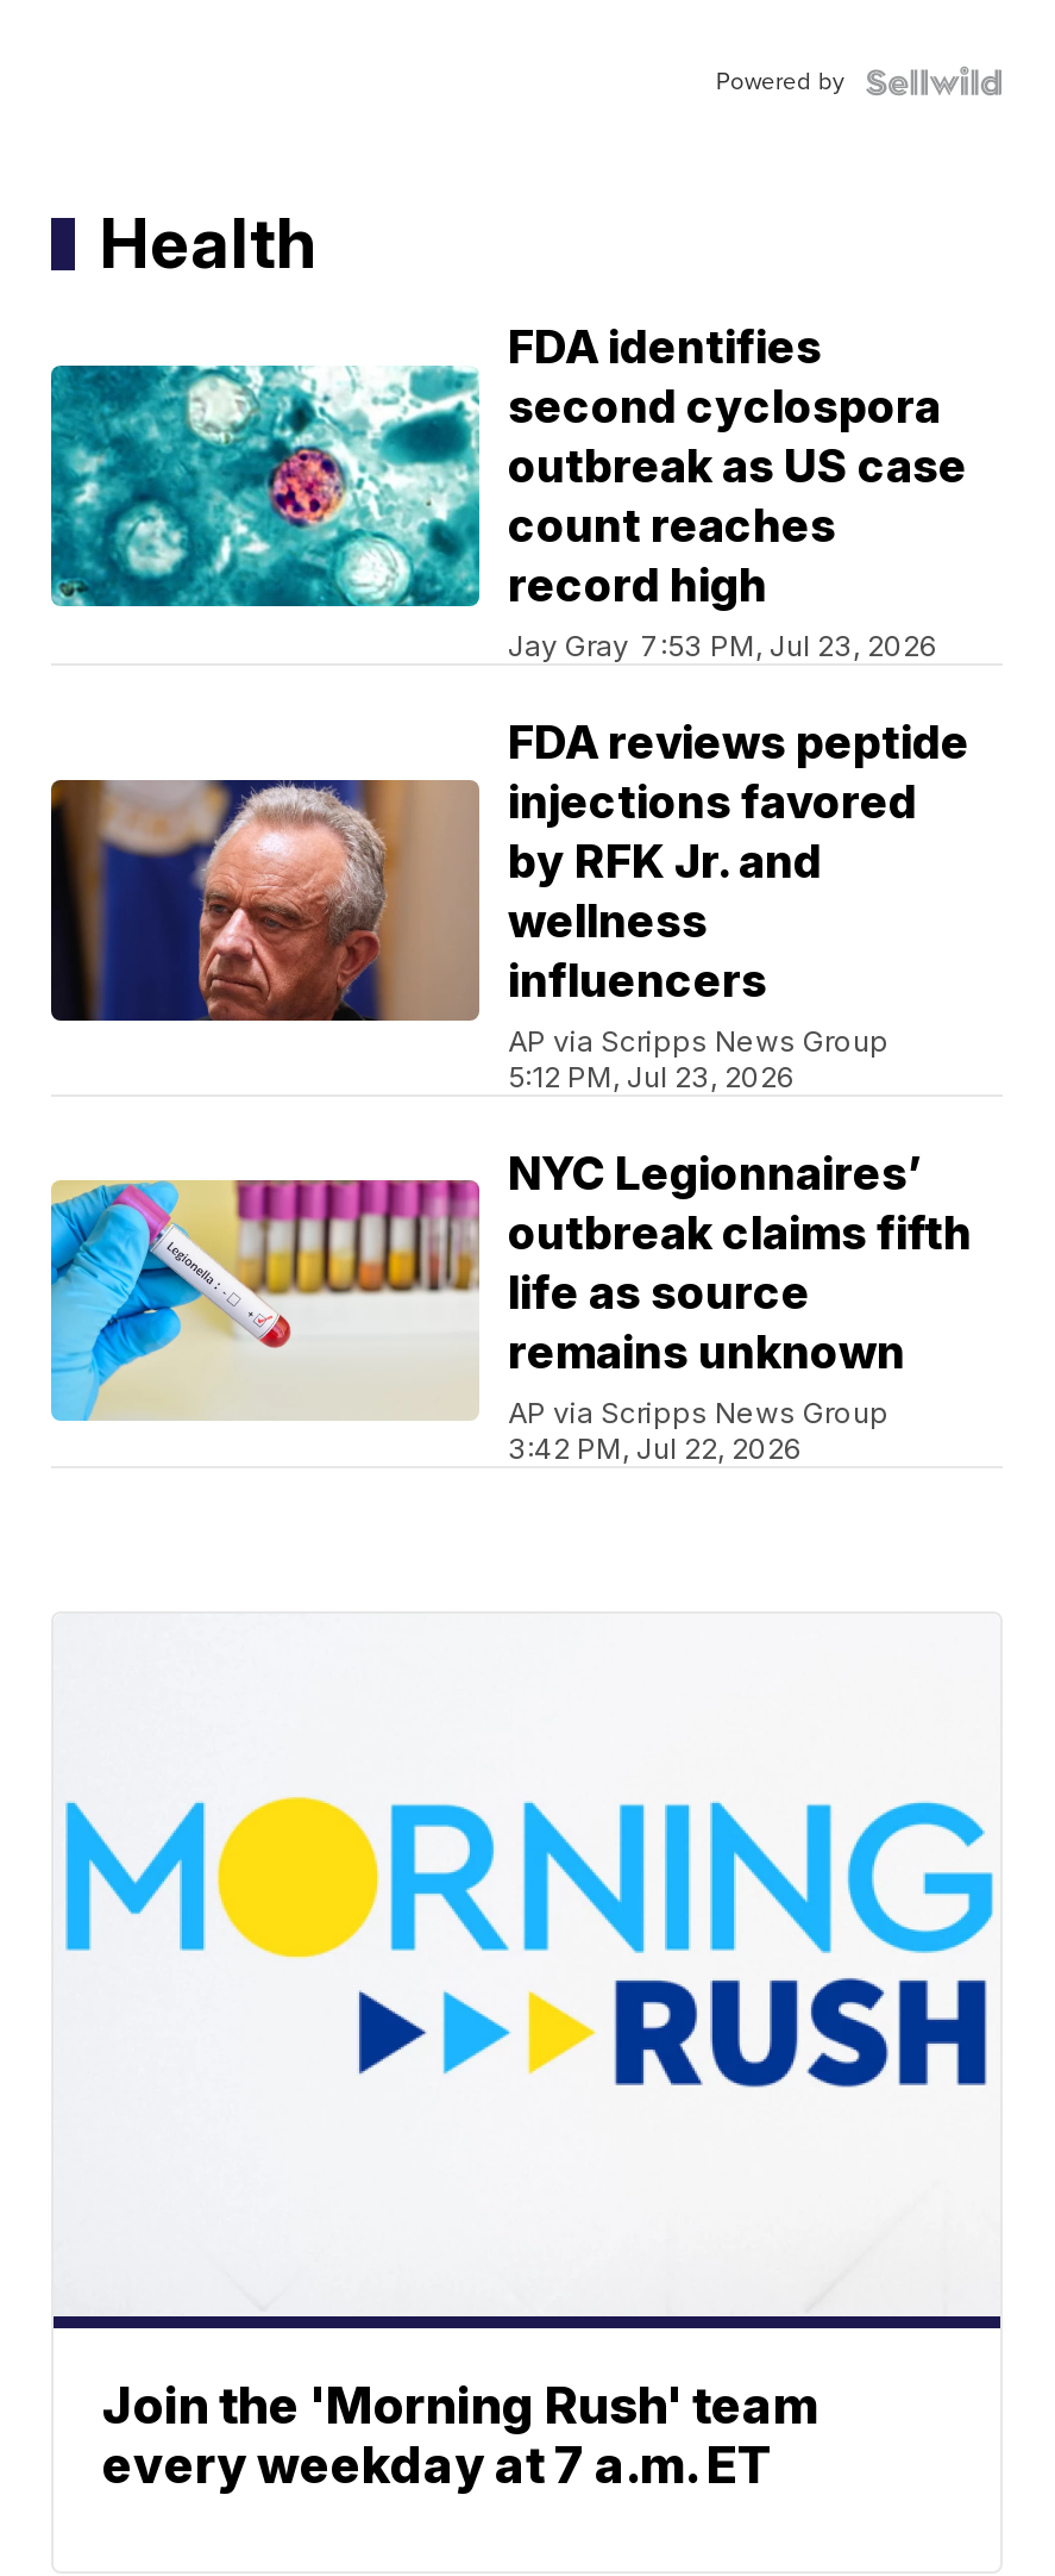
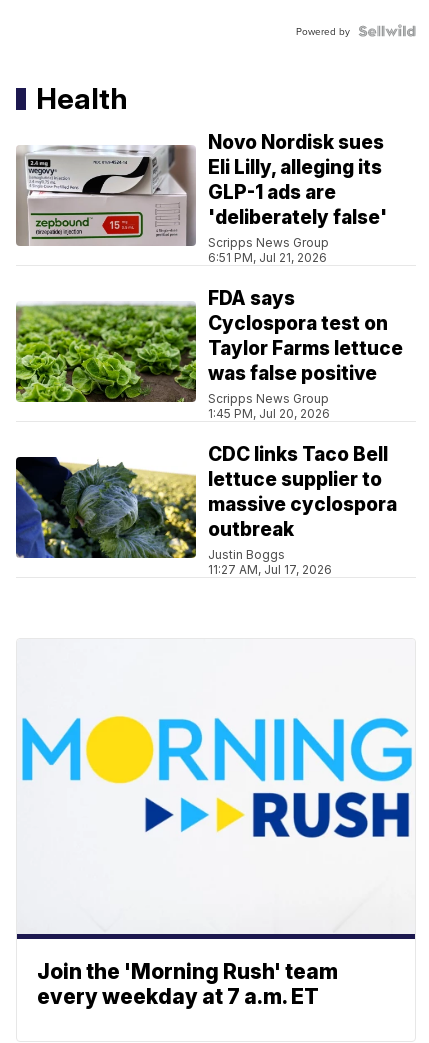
- [image]
- FDA identifies
- second cyclospora
- outbreak as US case
- count reaches
- record high
- Jay Gray 7:53 PM, Jul 23, 2026
+ [image]
+ Novo Nordisk sues
+ Eli Lilly, alleging its
+ GLP-1 ads are
+ 'deliberately false'
+ Scripps News Group
+ 6:51 PM, Jul 21, 2026

- [image]
- FDA reviews peptide
- injections favored
- by RFK Jr. and
- wellness
- influencers
- AP via Scripps News Group
- 5:12 PM, Jul 23, 2026
+ [image]
+ FDA says
+ Cyclospora test on
+ Taylor Farms lettuce
+ was false positive
+ Scripps News Group
+ 1:45 PM, Jul 20, 2026

- [image]
- NYC Legionnaires’
- outbreak claims fifth
- life as source
- remains unknown
- AP via Scripps News Group
- 3:42 PM, Jul 22, 2026
+ [image]
+ CDC links Taco Bell
+ lettuce supplier to
+ massive cyclospora
+ outbreak
+ Justin Boggs
+ 11:27 AM, Jul 17, 2026
